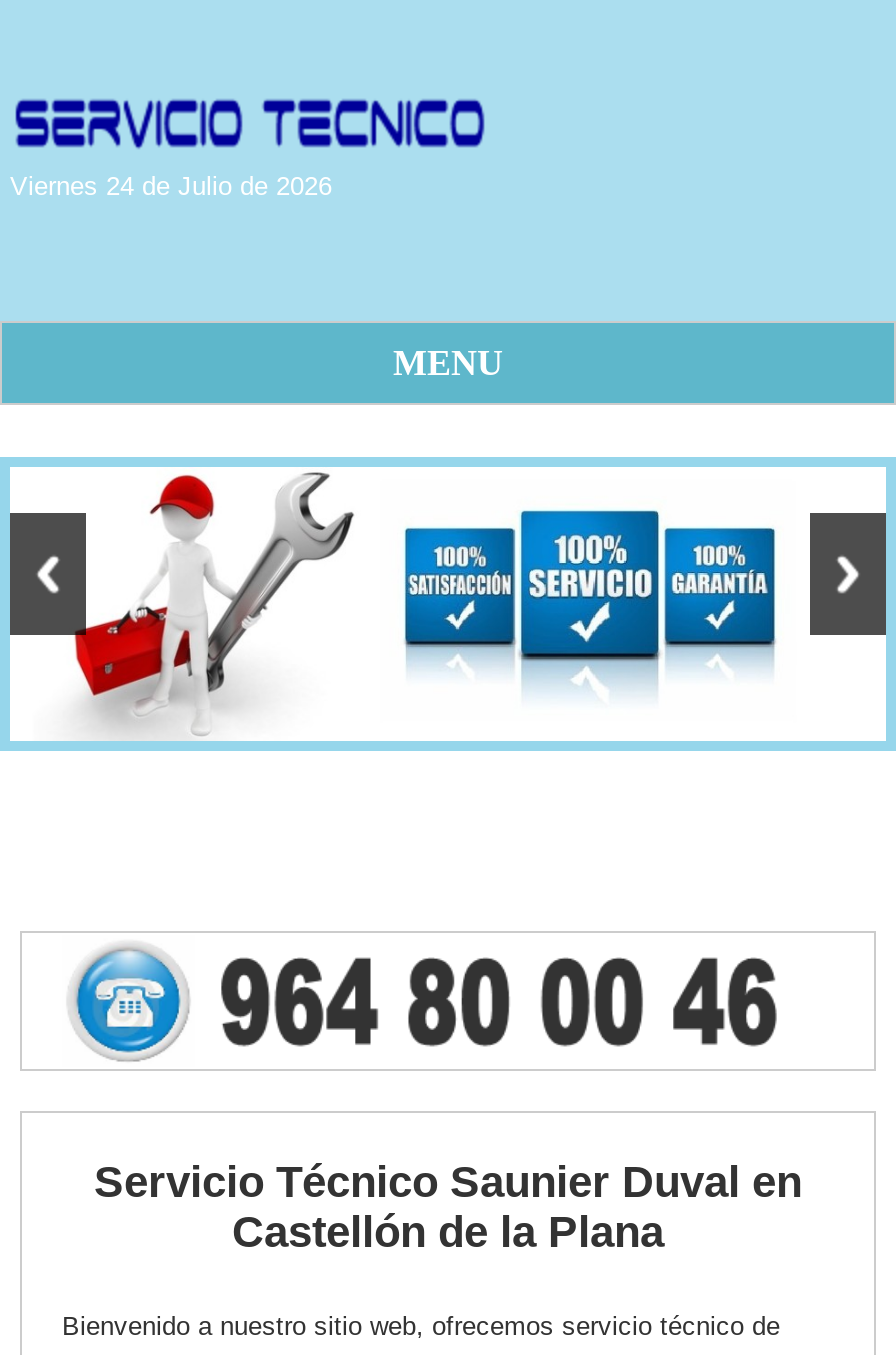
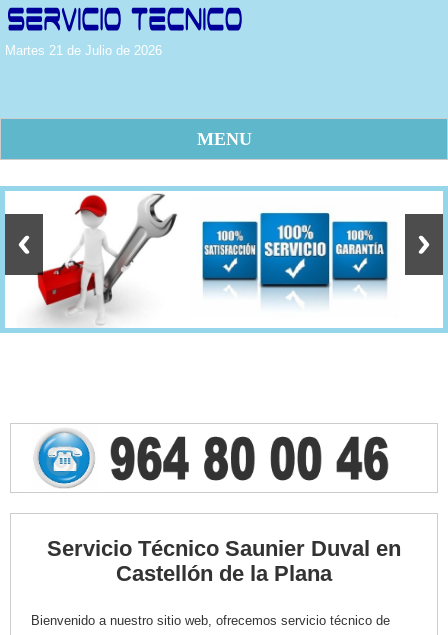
- Viernes 24 de Julio de 2026
+ Martes 21 de Julio de 2026
